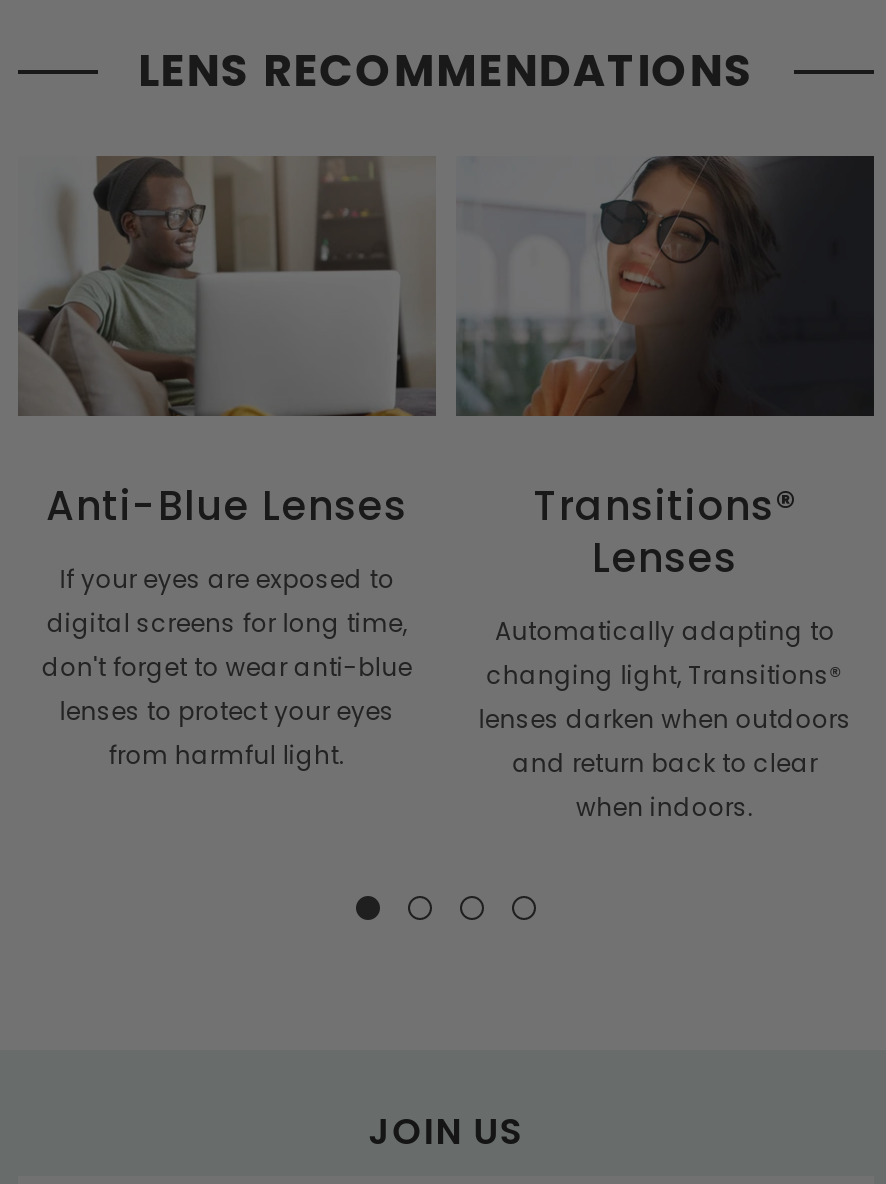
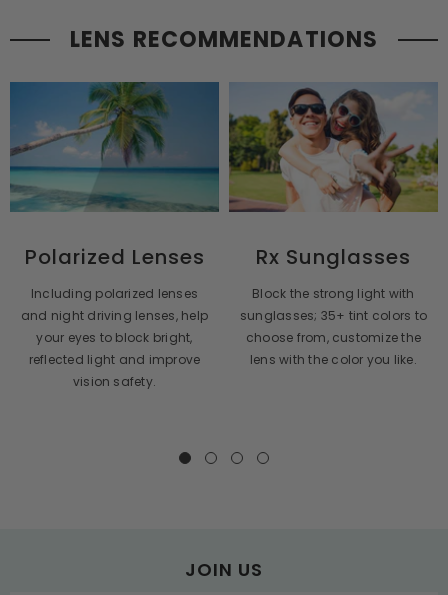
- [image]
- Anti-Blue Lenses
+ [image]
+ Polarized Lenses

- [image]
- Transitions®
- Lenses
+ [image]
+ Rx Sunglasses

- If your eyes are exposed to
- digital screens for long time,
- don't forget to wear anti-blue
- lenses to protect your eyes
- from harmful light.
+ Including polarized lenses
+ and night driving lenses, help
+ your eyes to block bright,
+ reflected light and improve
+ vision safety.

- Automatically adapting to
- changing light, Transitions®
- lenses darken when outdoors
- and return back to clear
- when indoors.
+ Block the strong light with
+ sunglasses; 35+ tint colors to
+ choose from, customize the
+ lens with the color you like.
